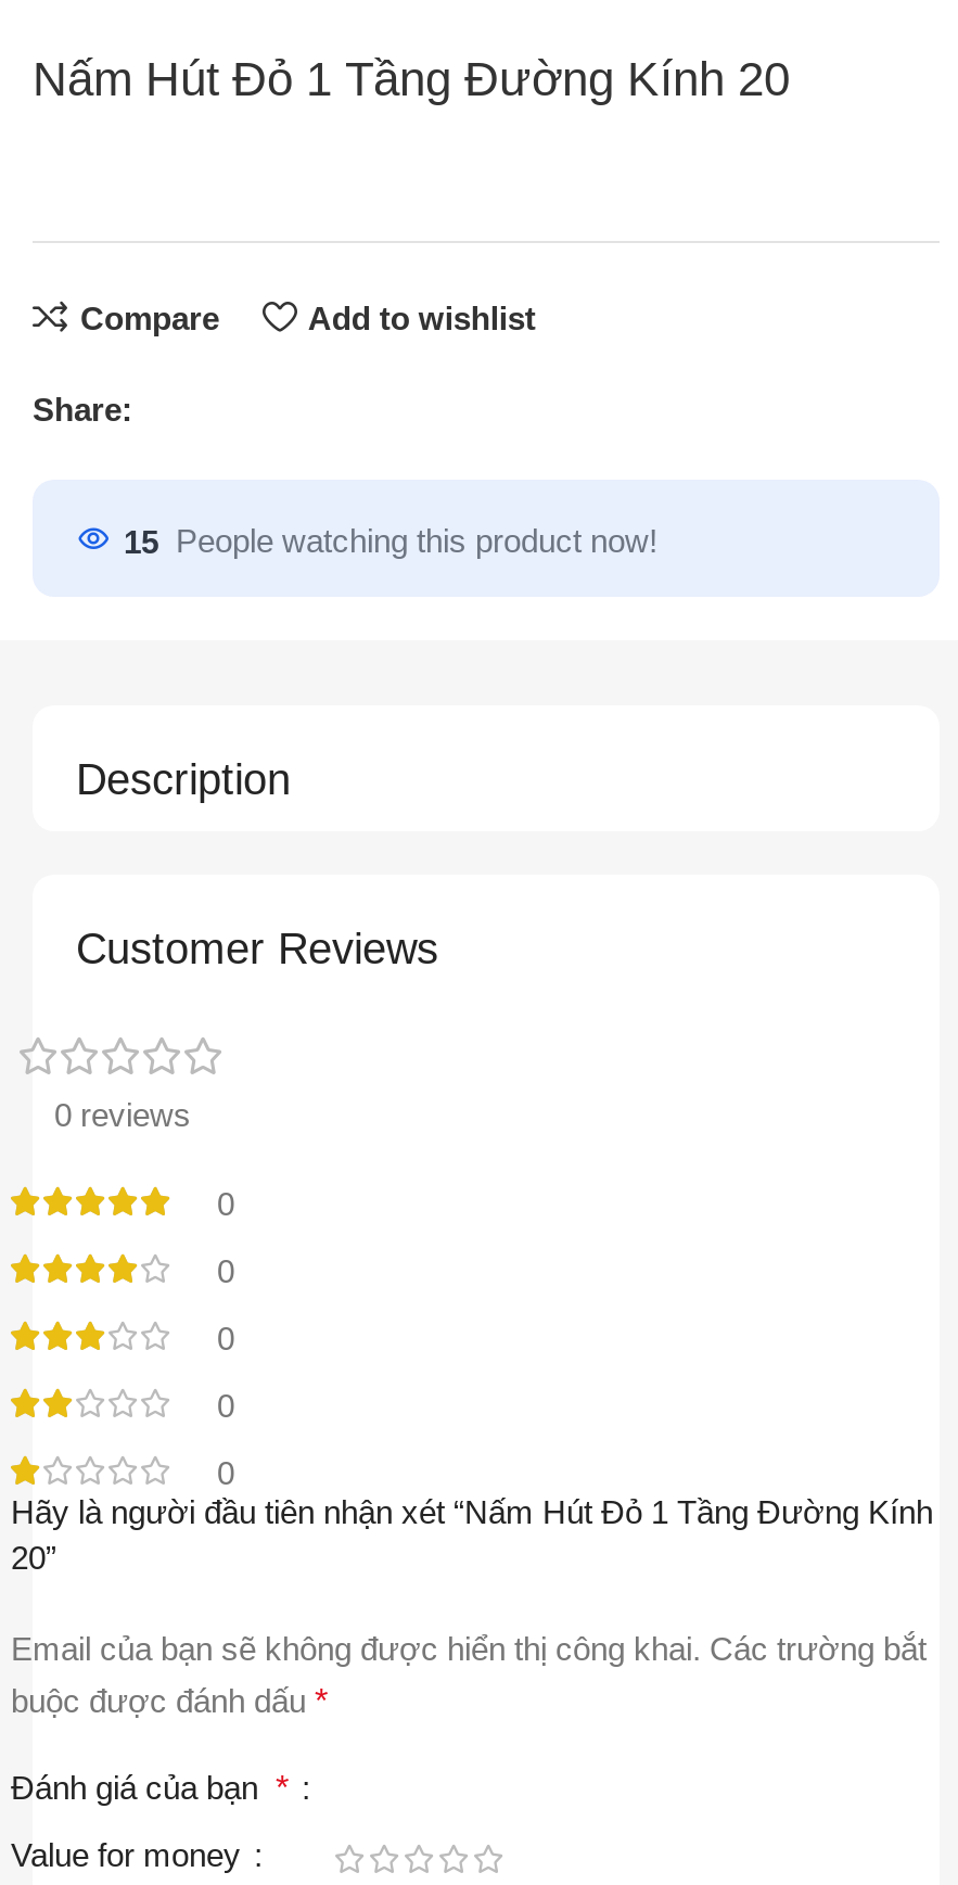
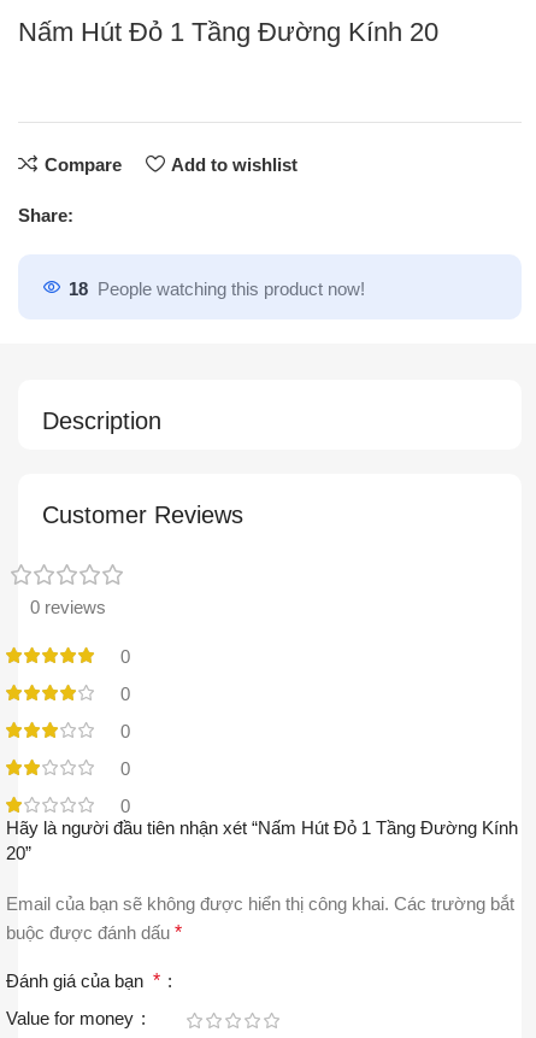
- 15 People watching this product now!
+ 18 People watching this product now!
